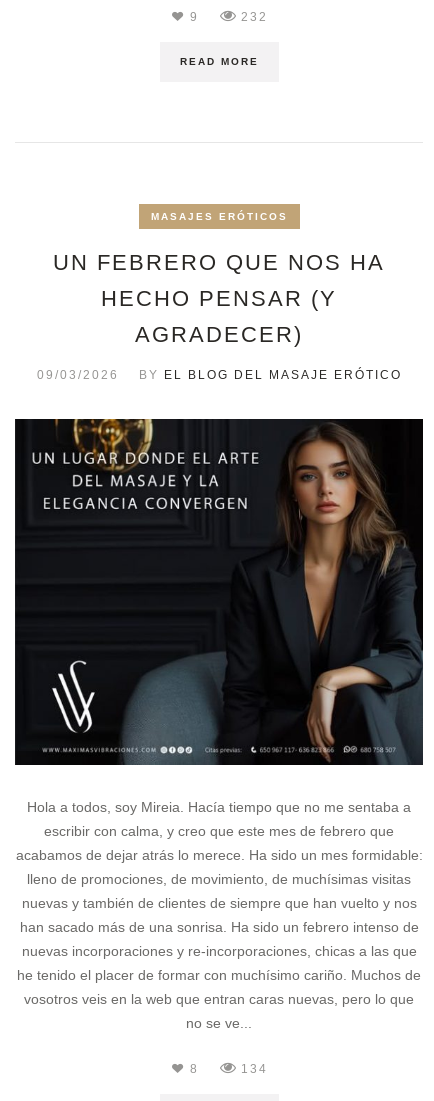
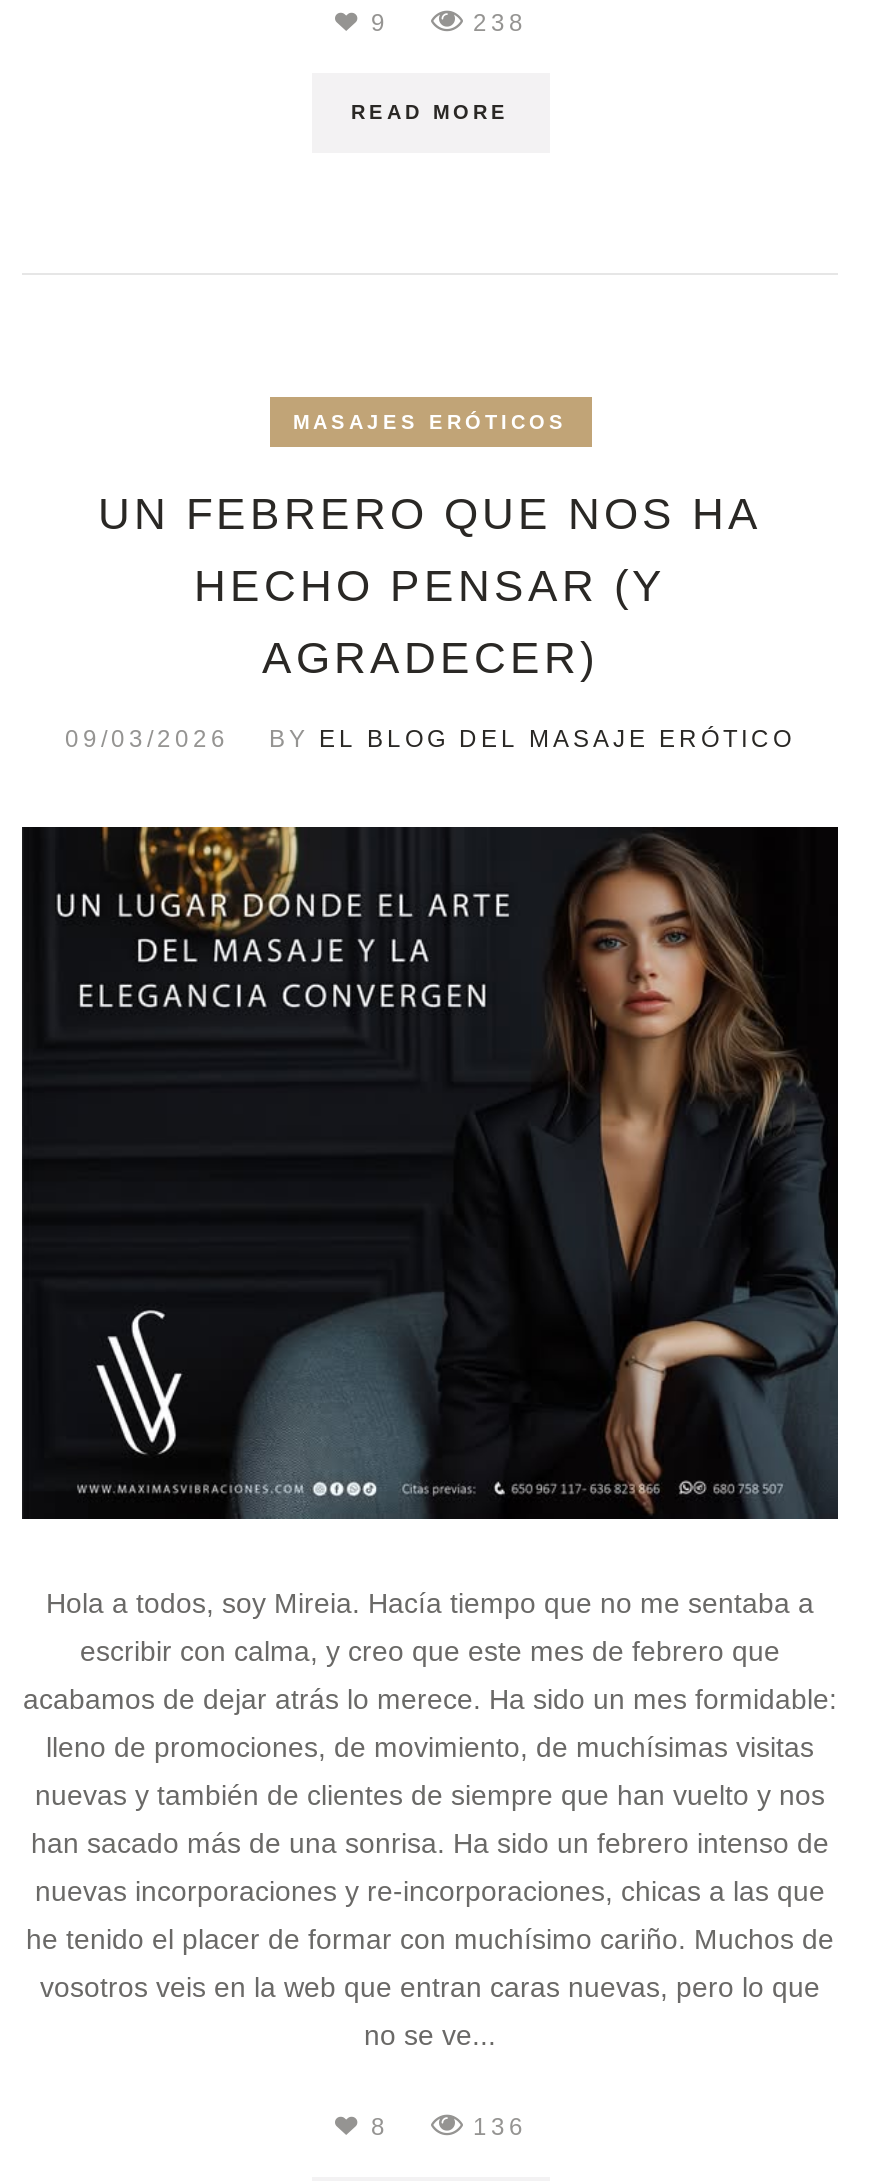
- 232
+ 238

- 134
+ 136
